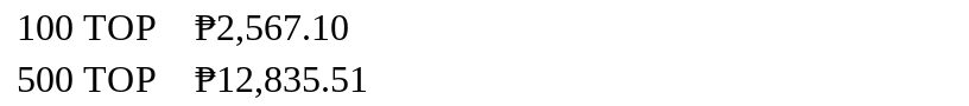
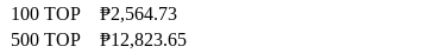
- 100 TOP ₱2,567.10
+ 100 TOP ₱2,564.73

- 500 TOP ₱12,835.51
+ 500 TOP ₱12,823.65
